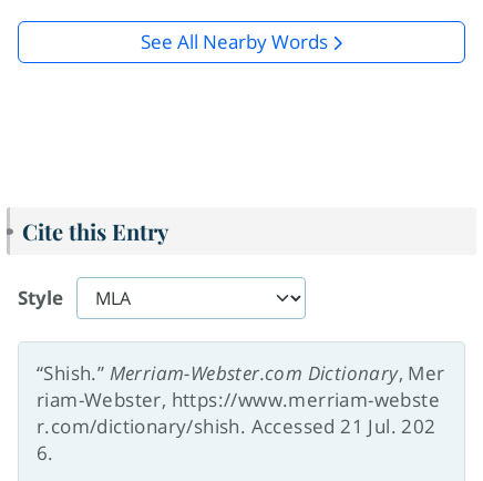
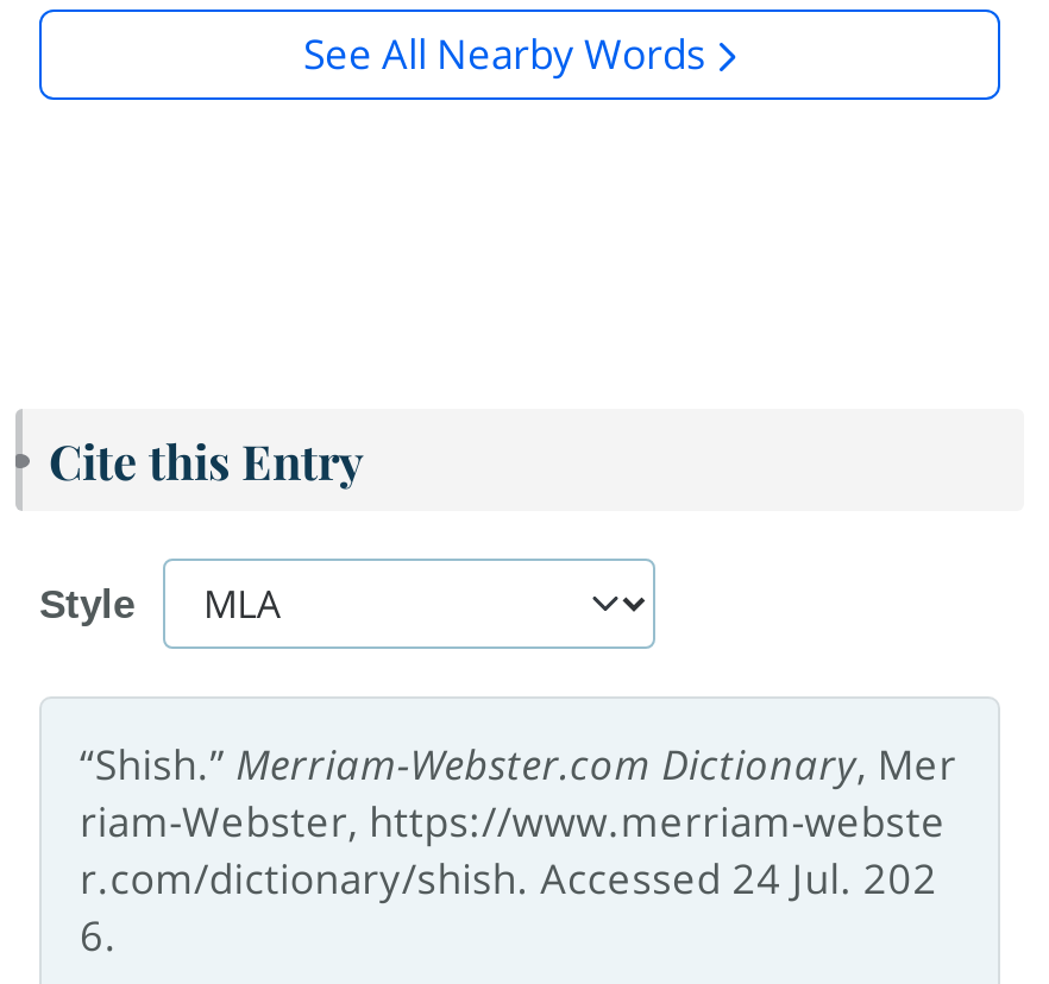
- r.com/dictionary/shish. Accessed 21 Jul. 202
+ r.com/dictionary/shish. Accessed 24 Jul. 202
